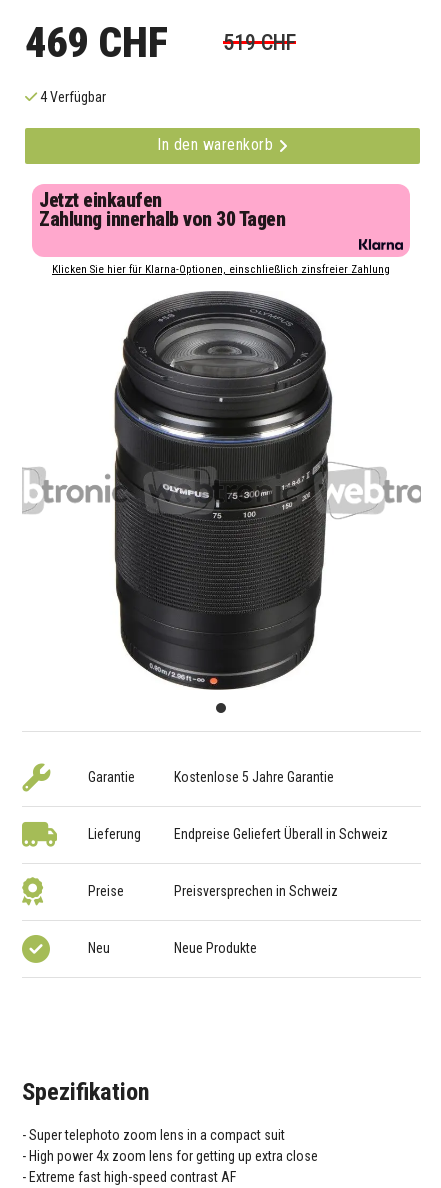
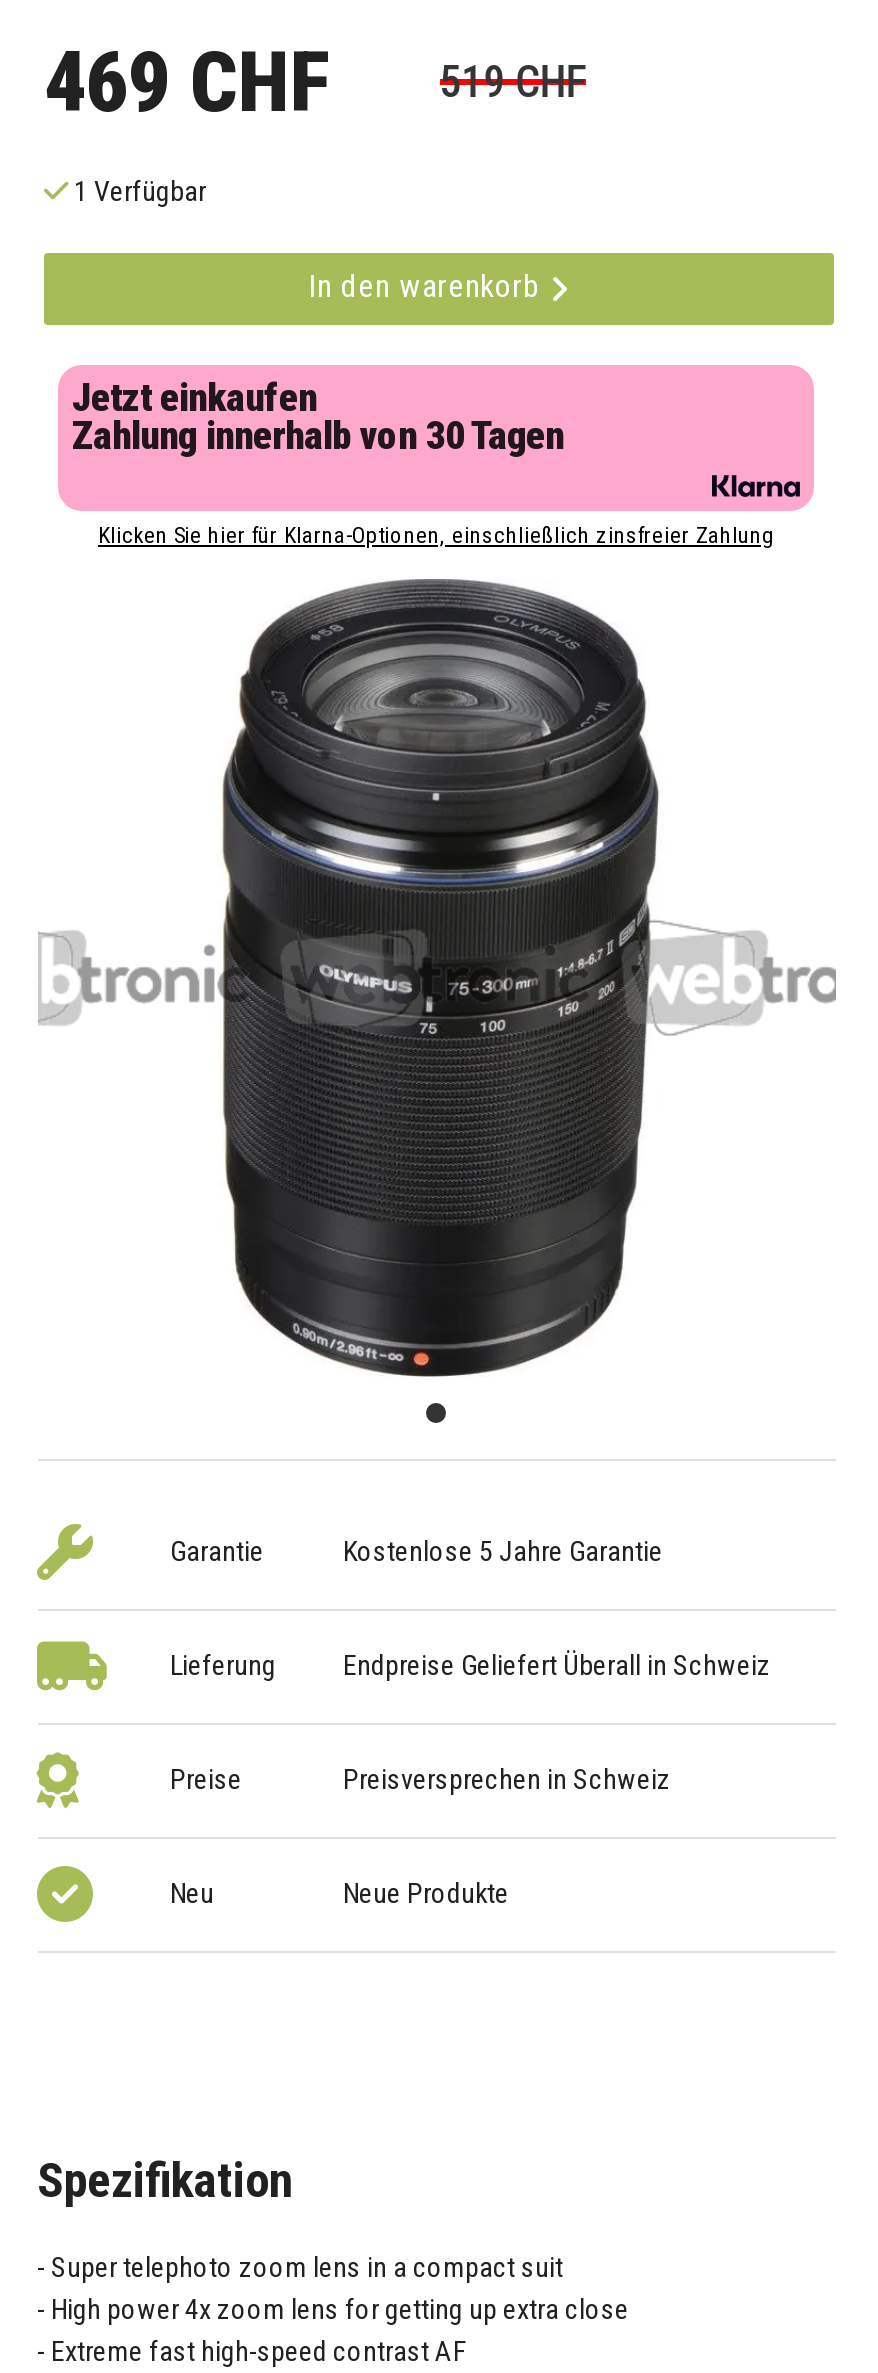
- 4 Verfügbar
+ 1 Verfügbar
